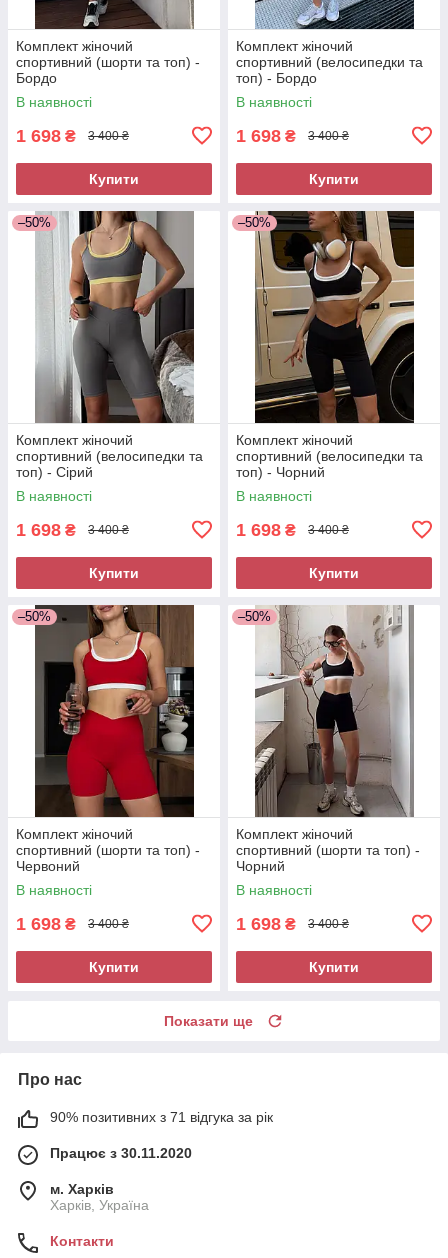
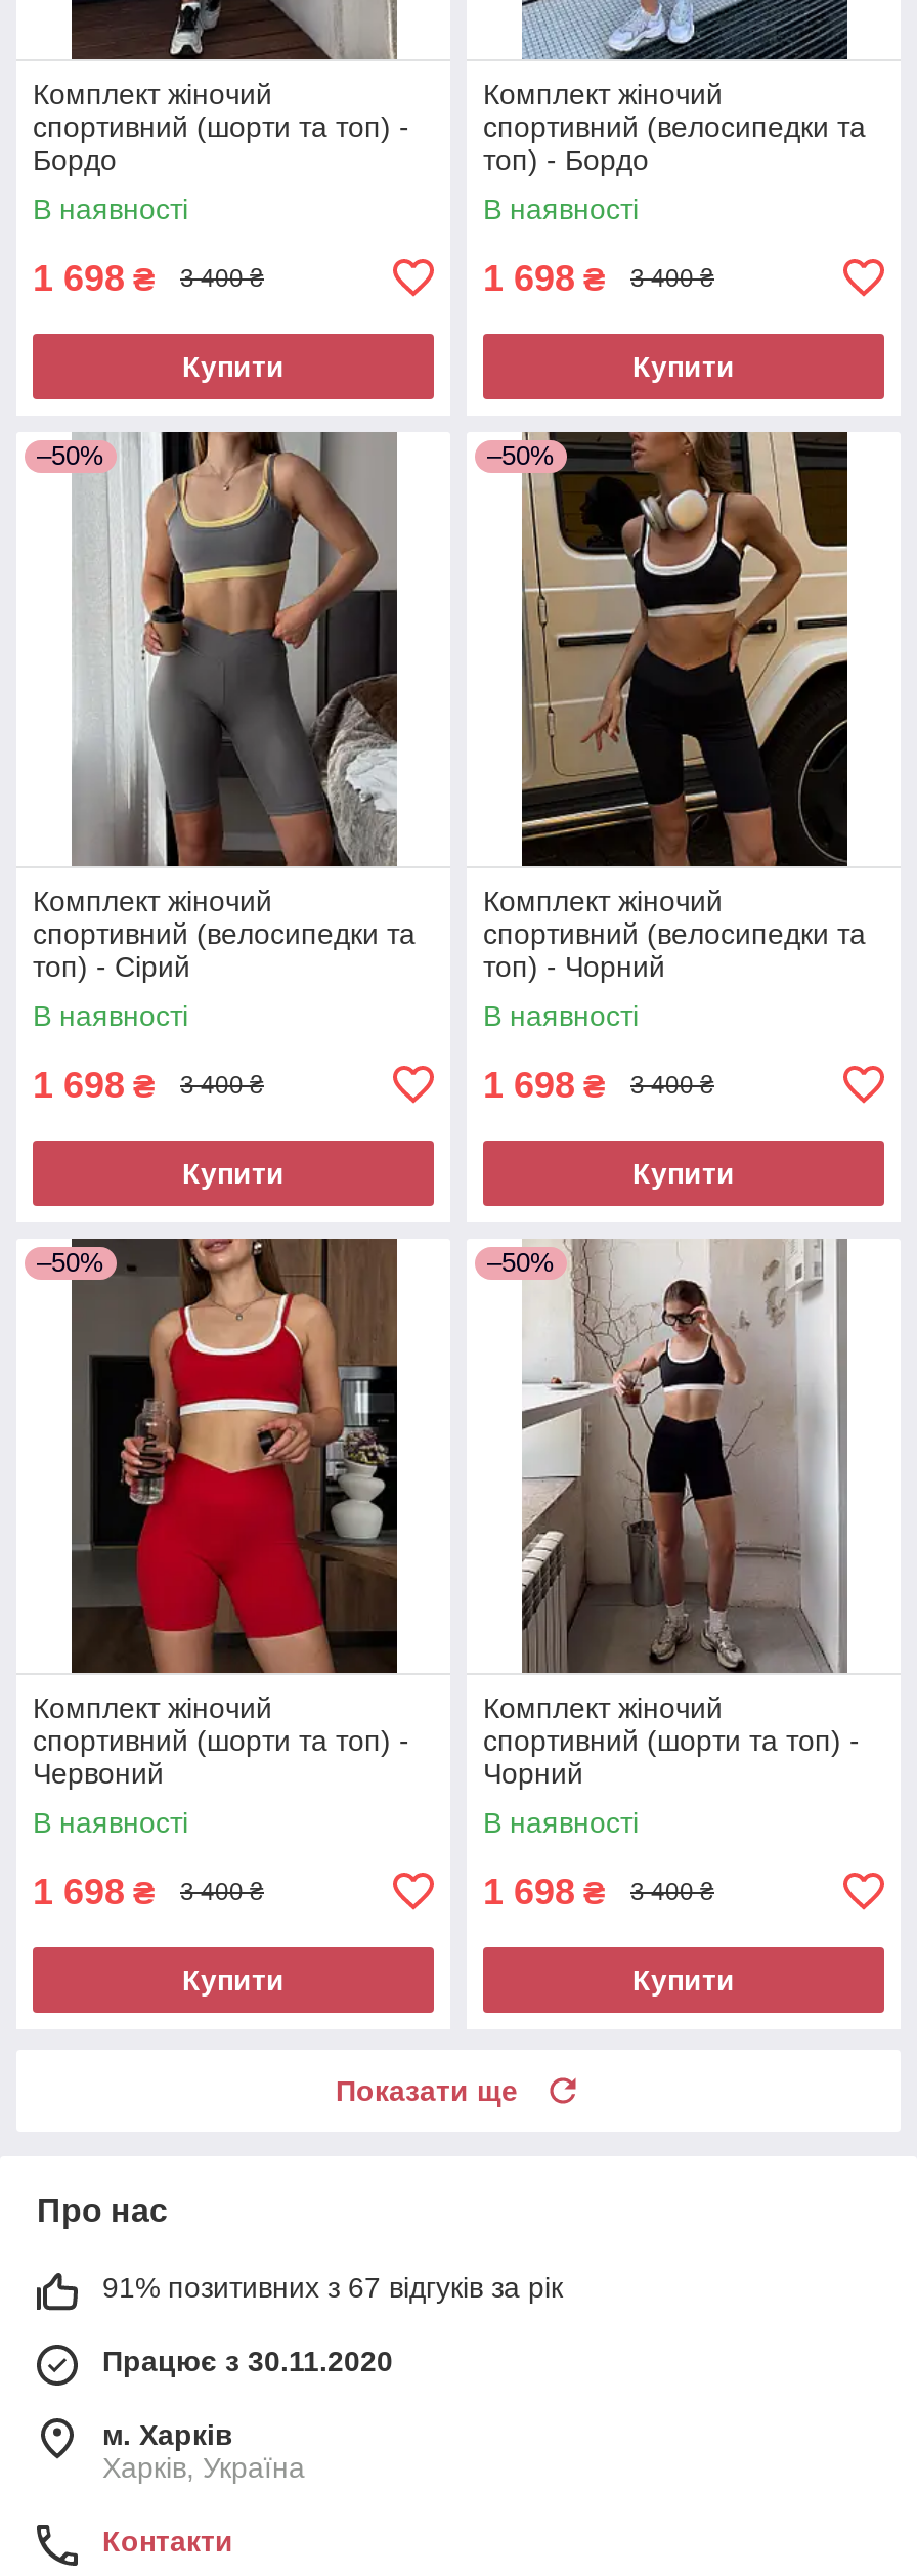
- 90% позитивних з 71 відгука за рік
+ 91% позитивних з 67 відгуків за рік
